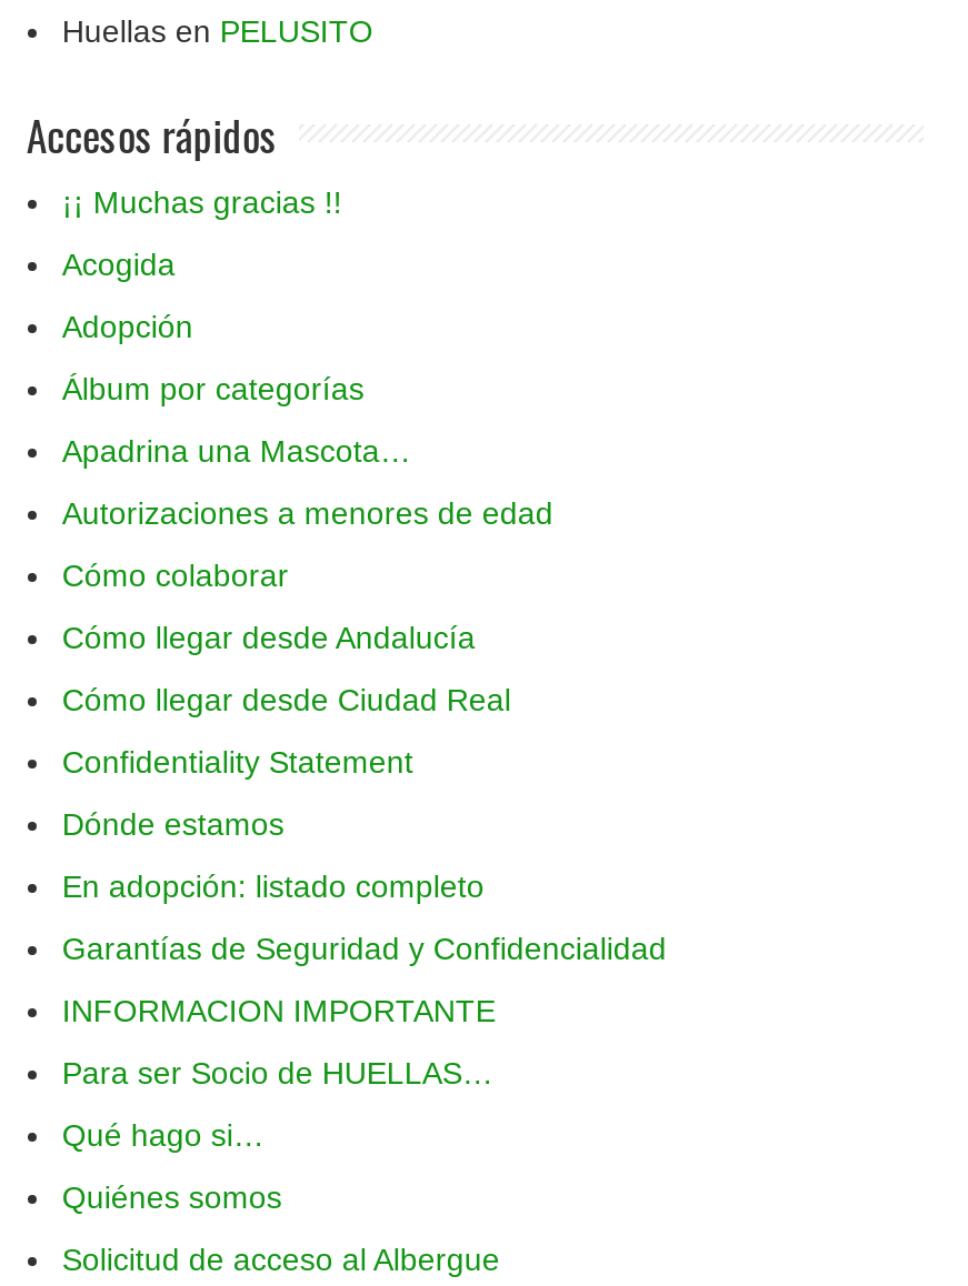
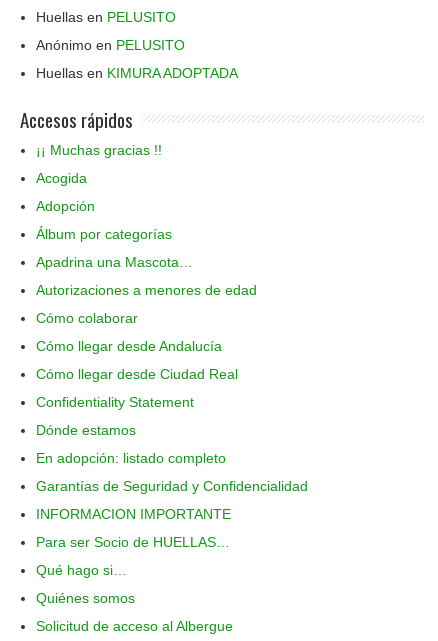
+ Anónimo en PELUSITO
+ Huellas en KIMURA ADOPTADA
